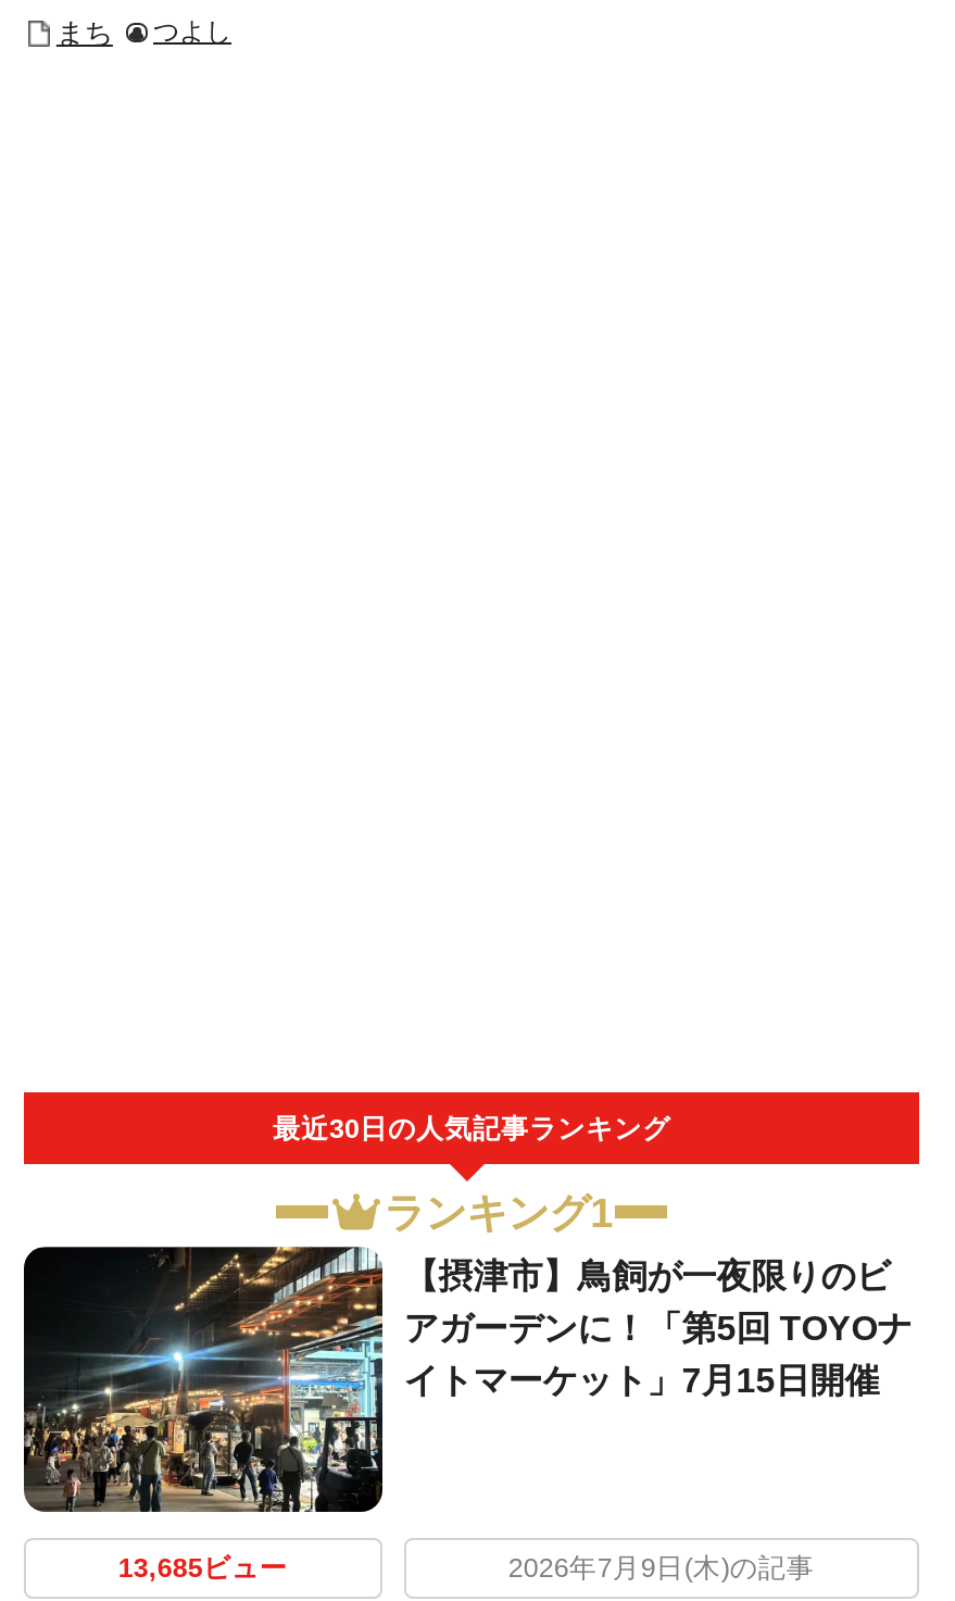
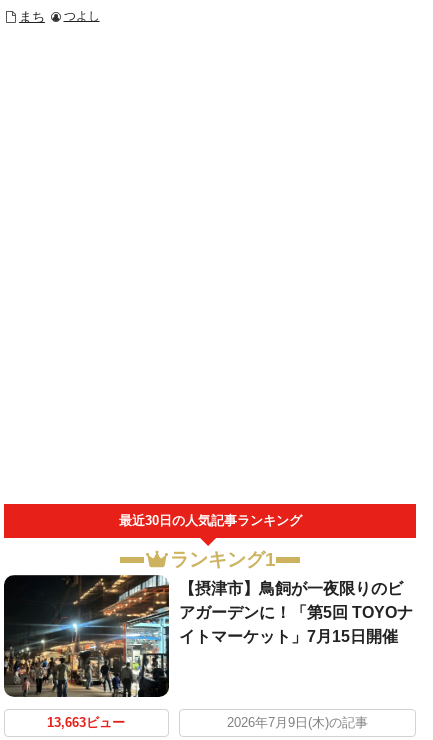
- 13,685ビュー
+ 13,663ビュー
